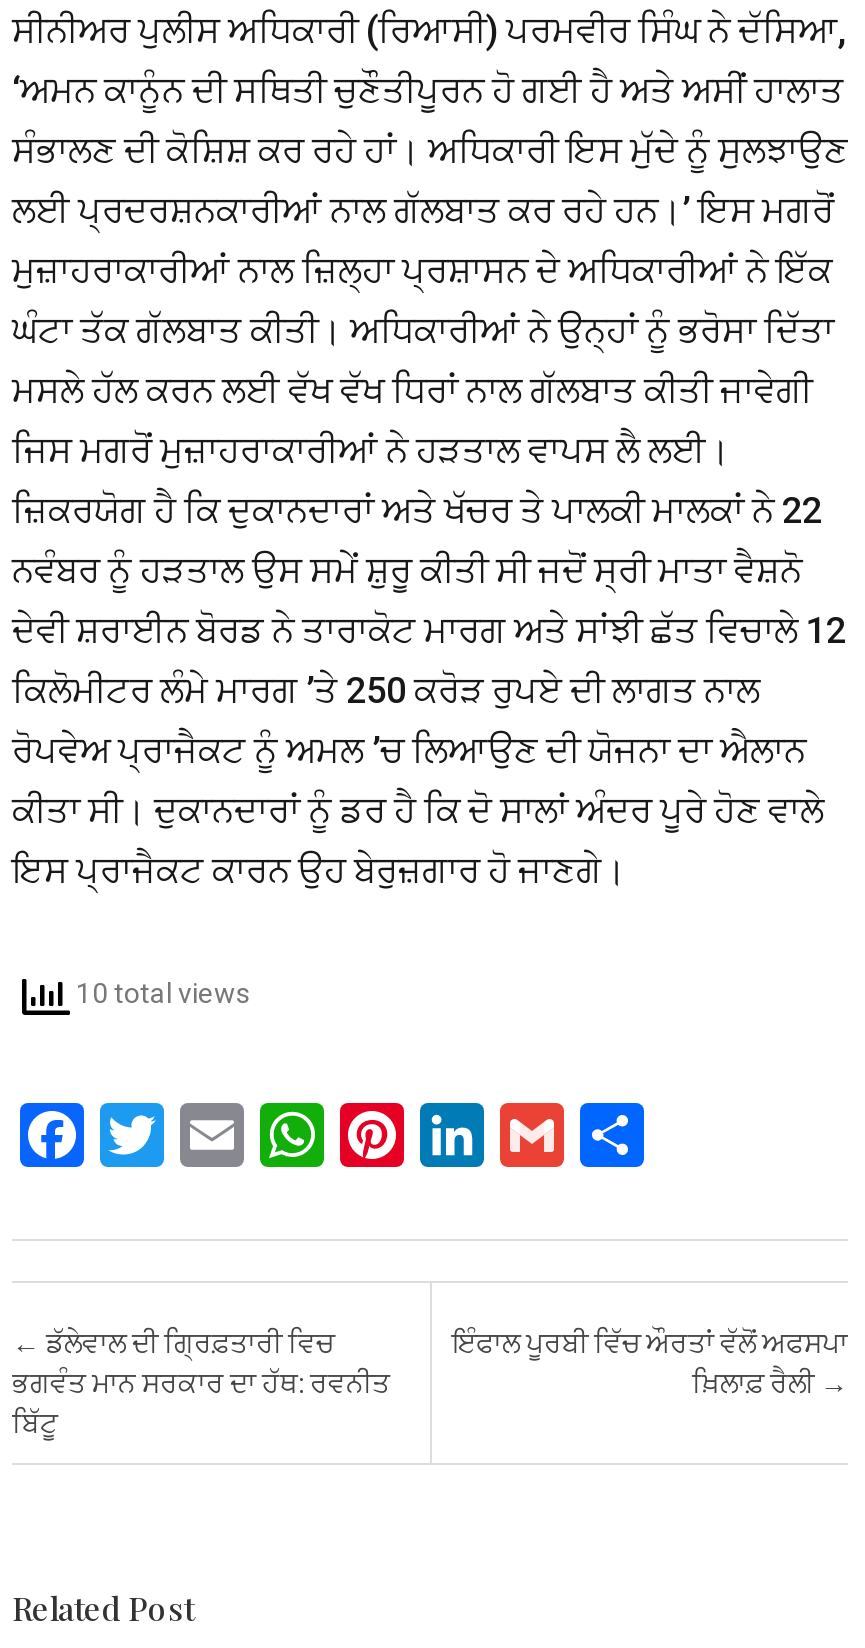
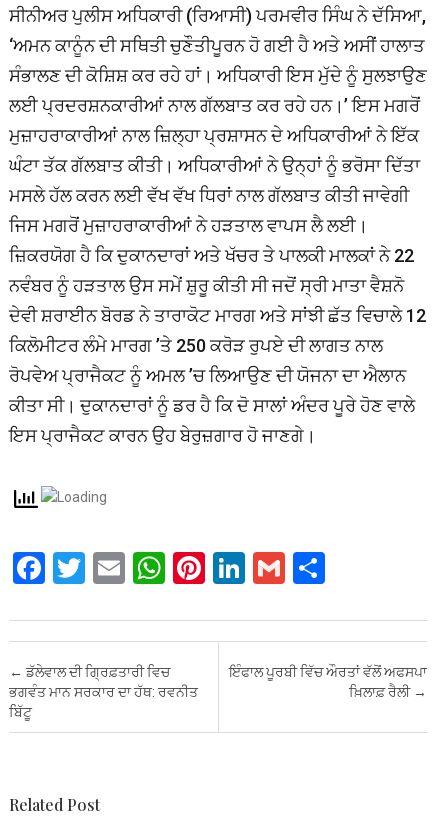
- 10 total views
